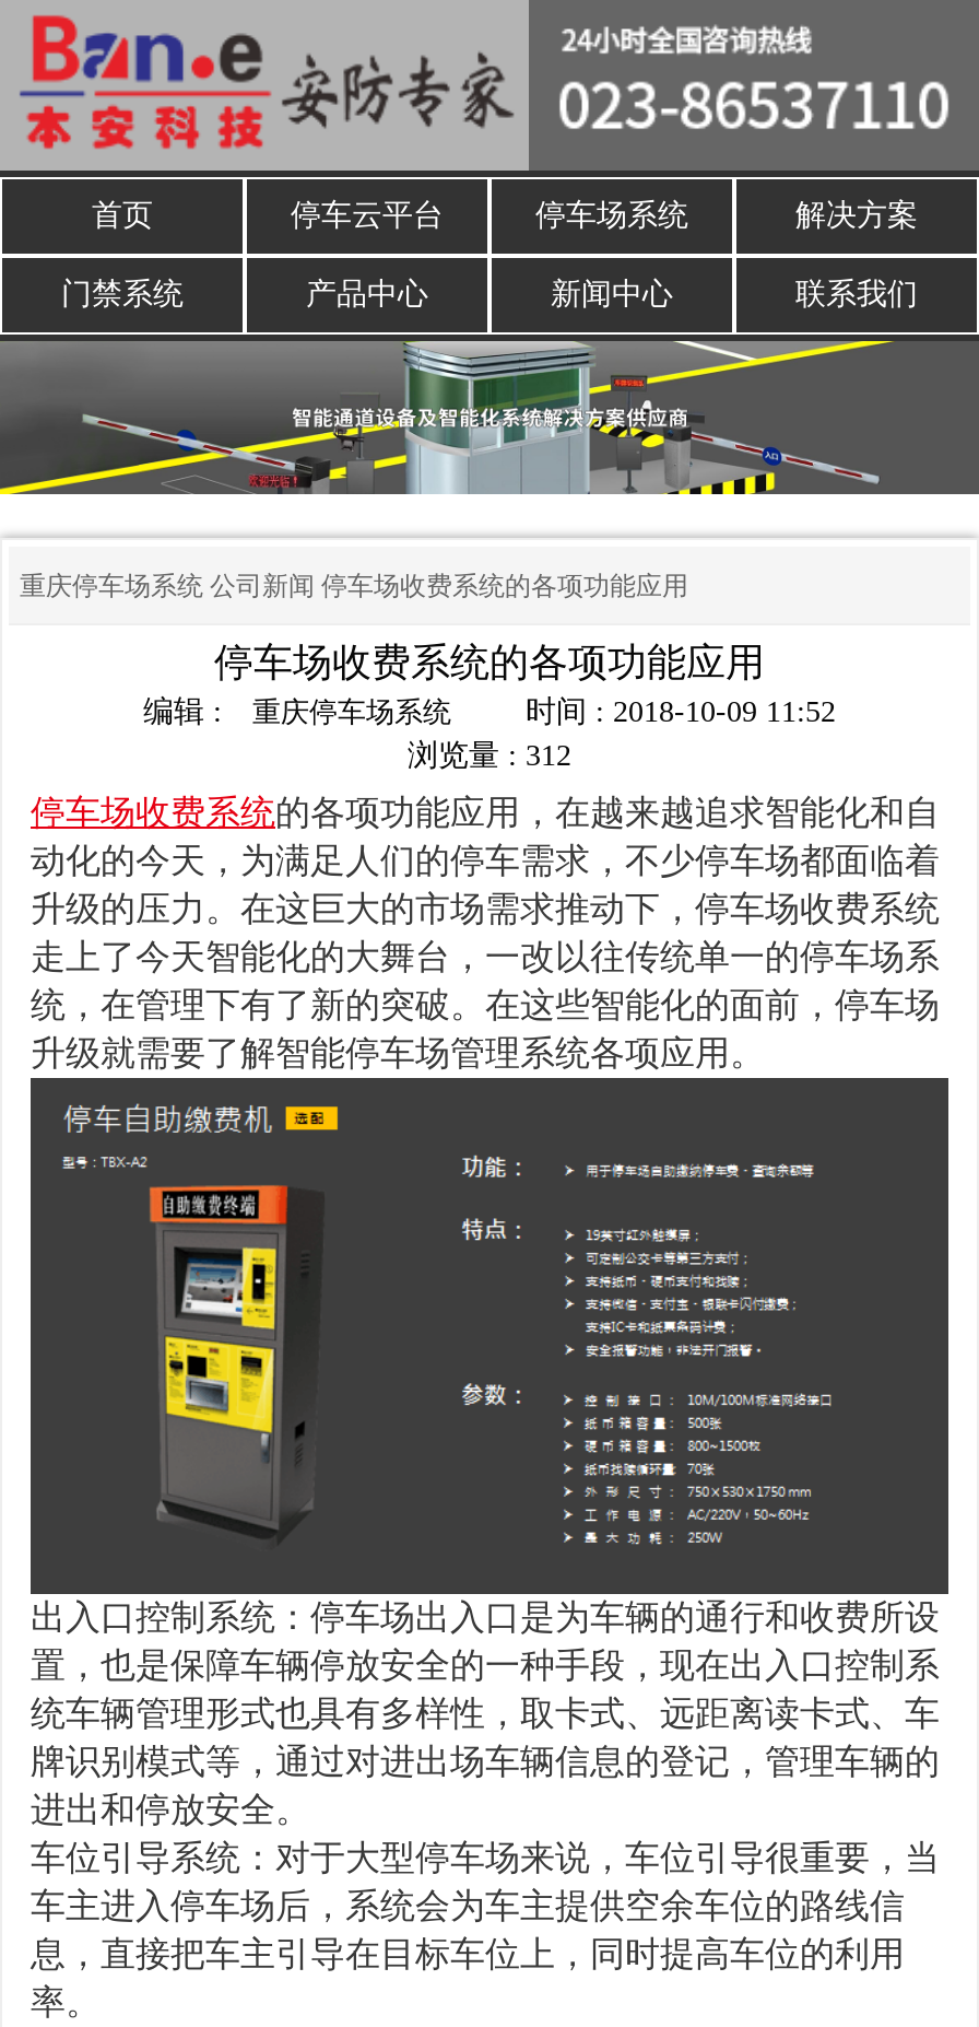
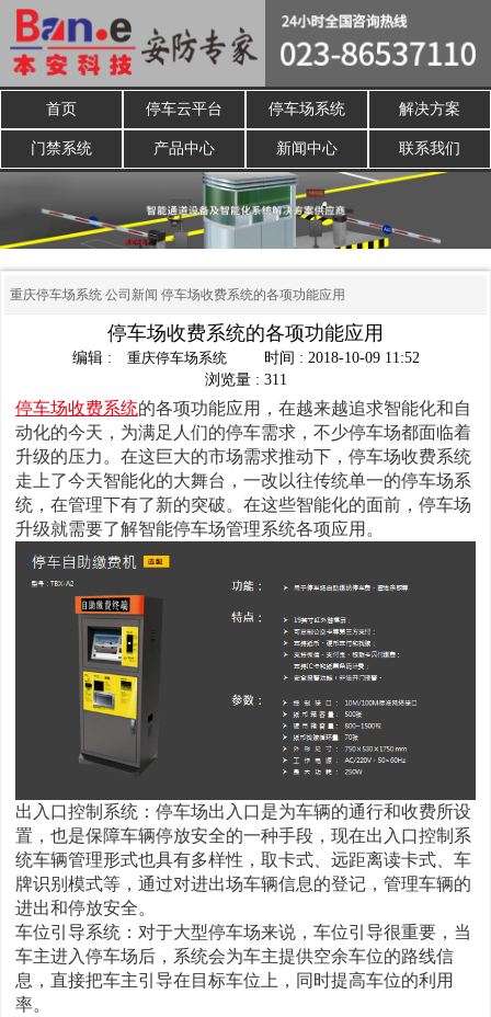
- 浏览量 : 312
+ 浏览量 : 311
